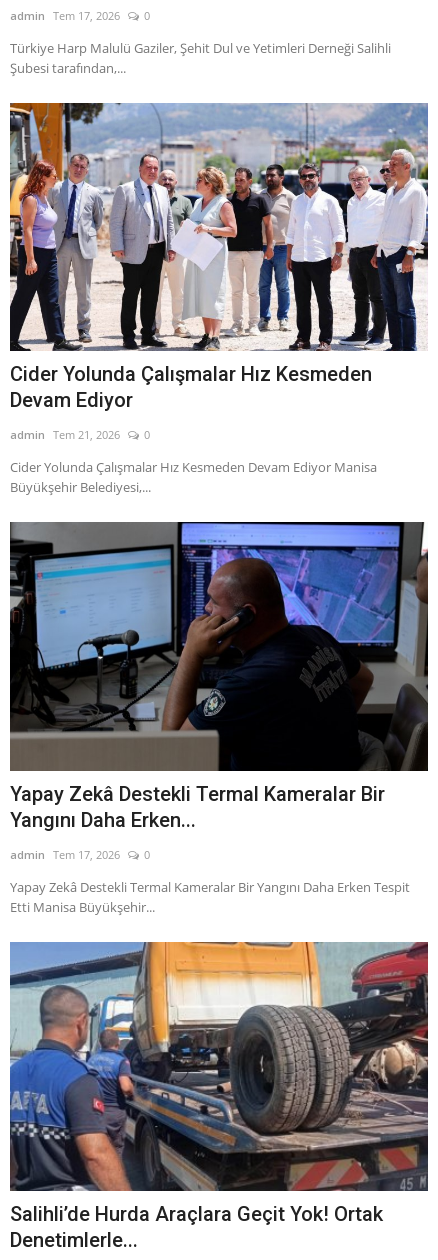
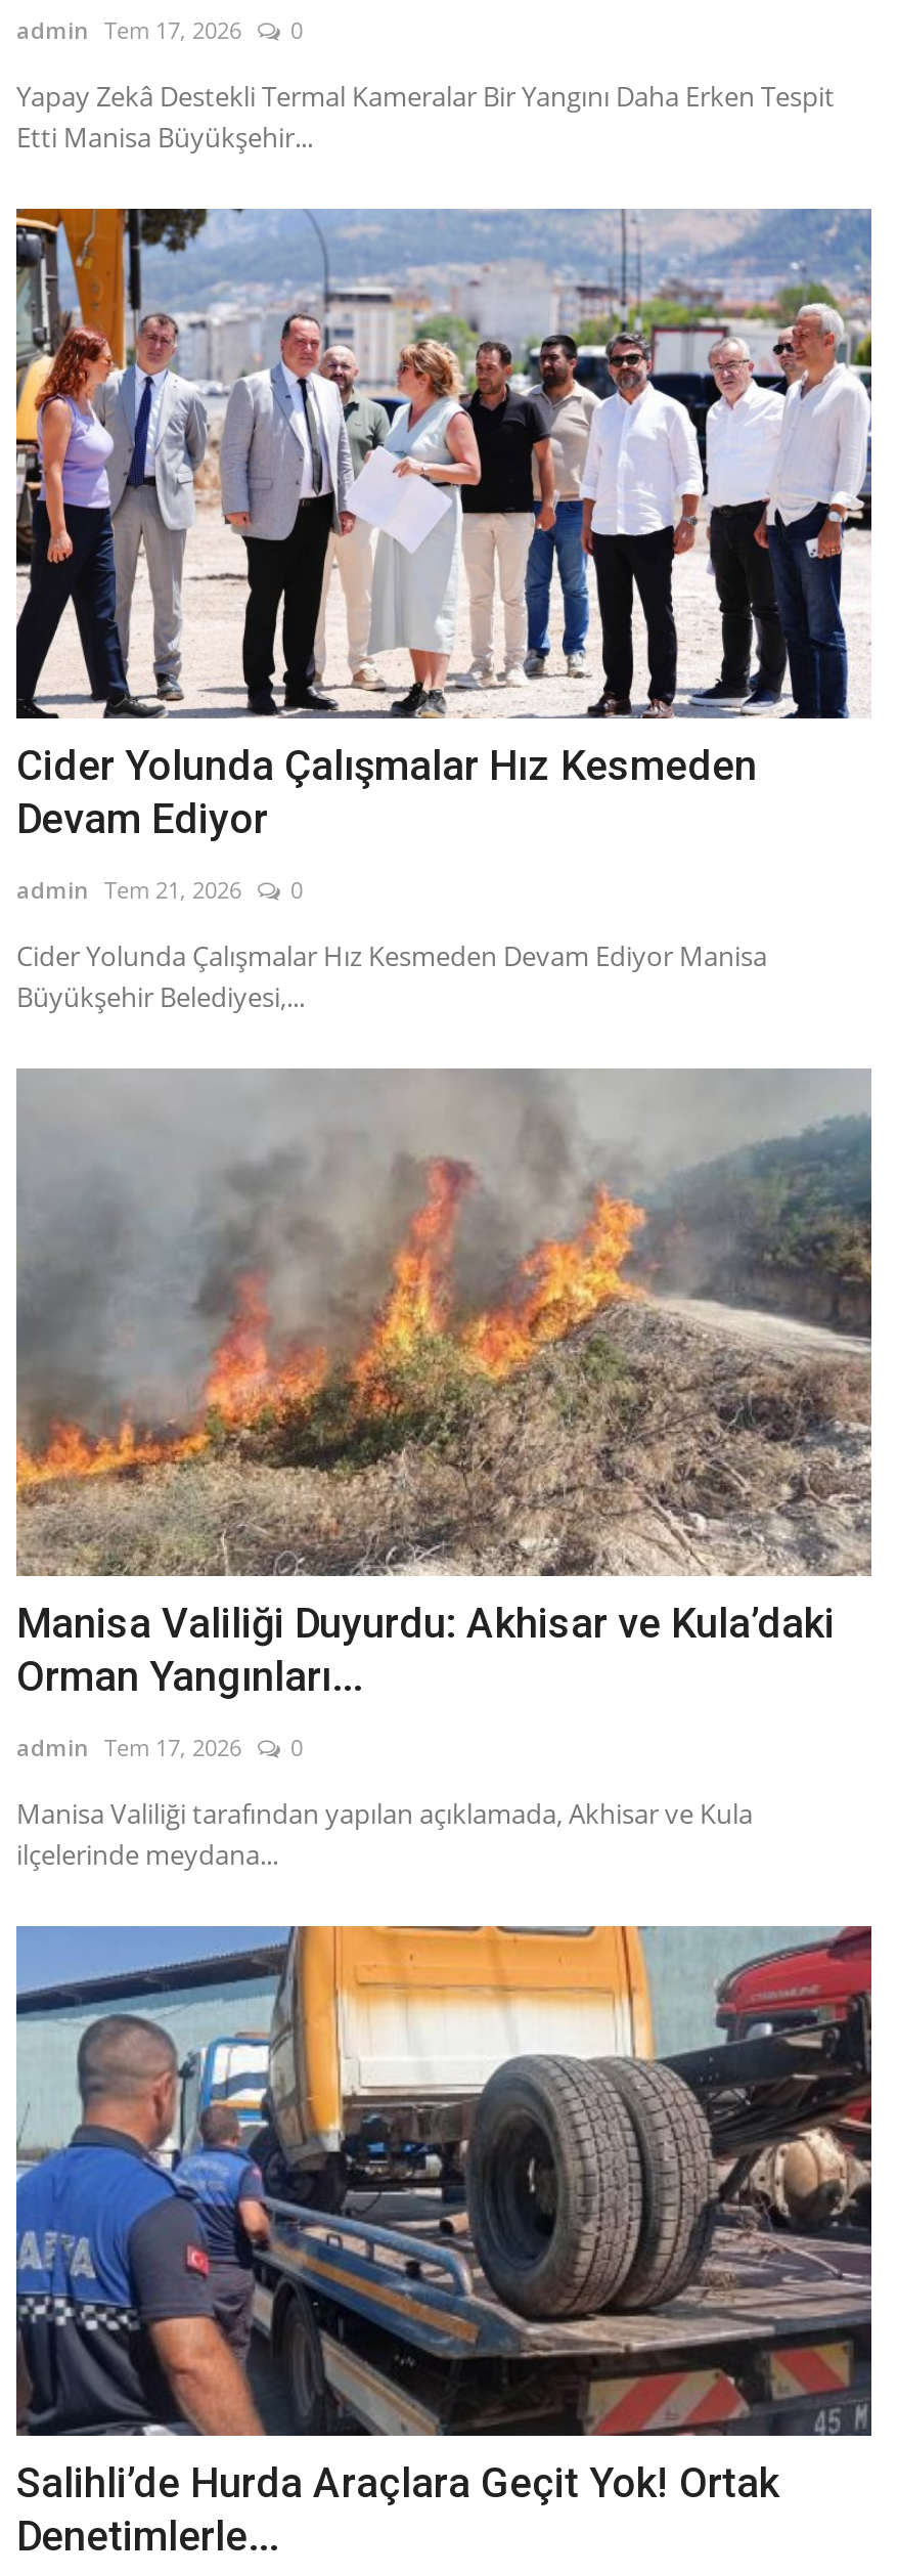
- Türkiye Harp Malulü Gaziler, Şehit Dul ve Yetimleri Derneği Salihli
- Şubesi tarafından,...

- [image]
- Yapay Zekâ Destekli Termal Kameralar Bir
- Yangını Daha Erken...
+ [image]
+ Manisa Valiliği Duyurdu: Akhisar ve Kula’daki
+ Orman Yangınları...

+ Manisa Valiliği tarafından yapılan açıklamada, Akhisar ve Kula
+ ilçelerinde meydana...

moved up: Yapay Zekâ Destekli Termal Kameralar Bir Yangını Daha Erken Tespit | Etti Manisa Büyükşehir...
